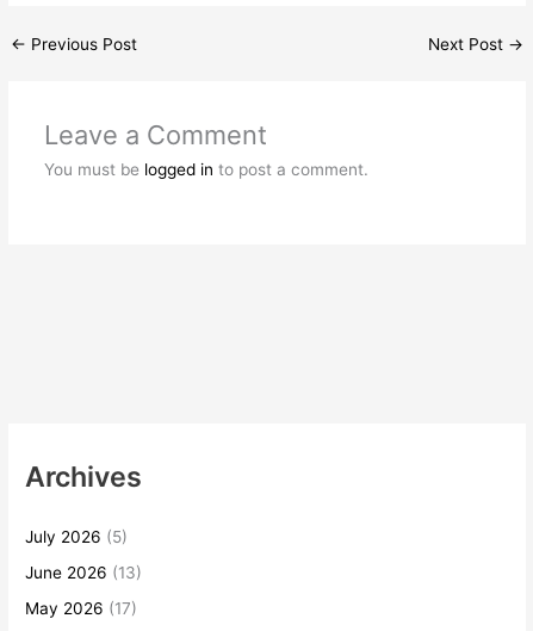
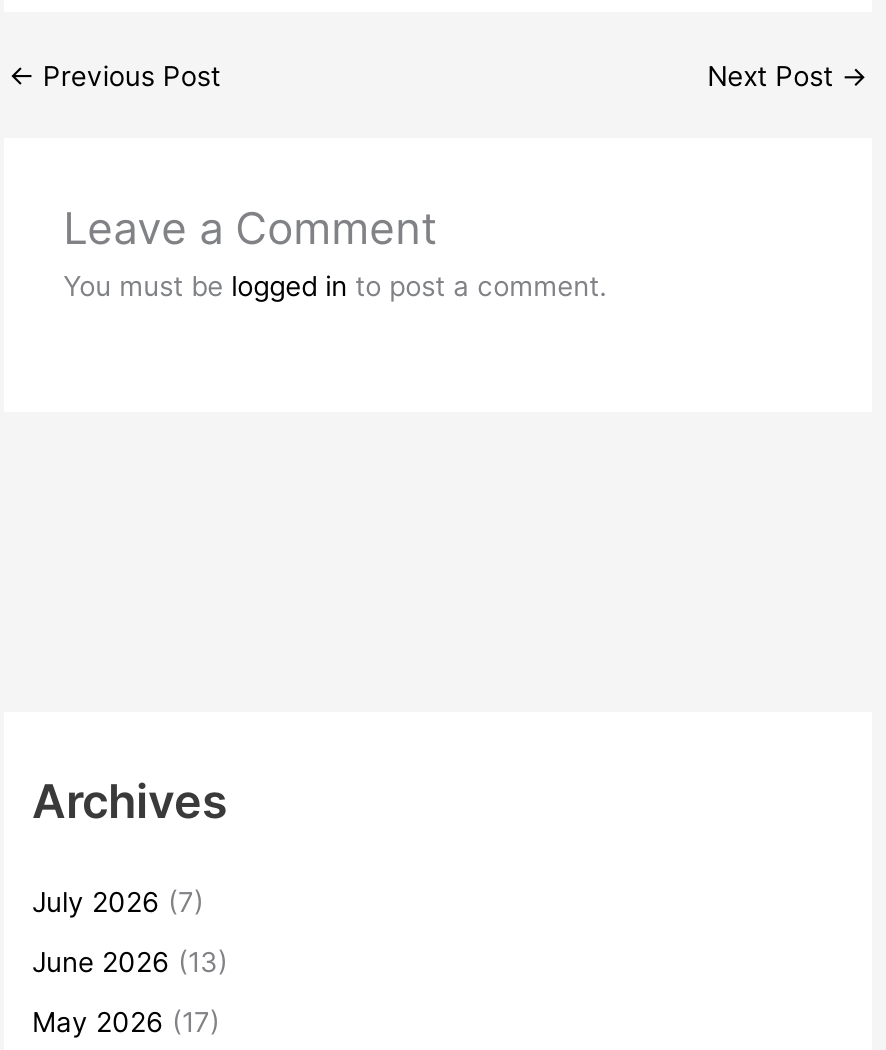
- July 2026 (5)
+ July 2026 (7)
